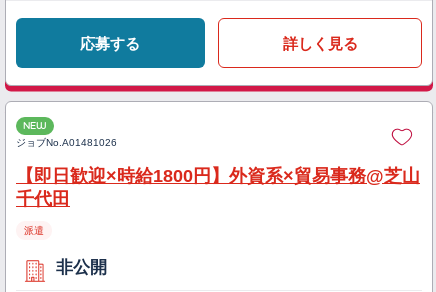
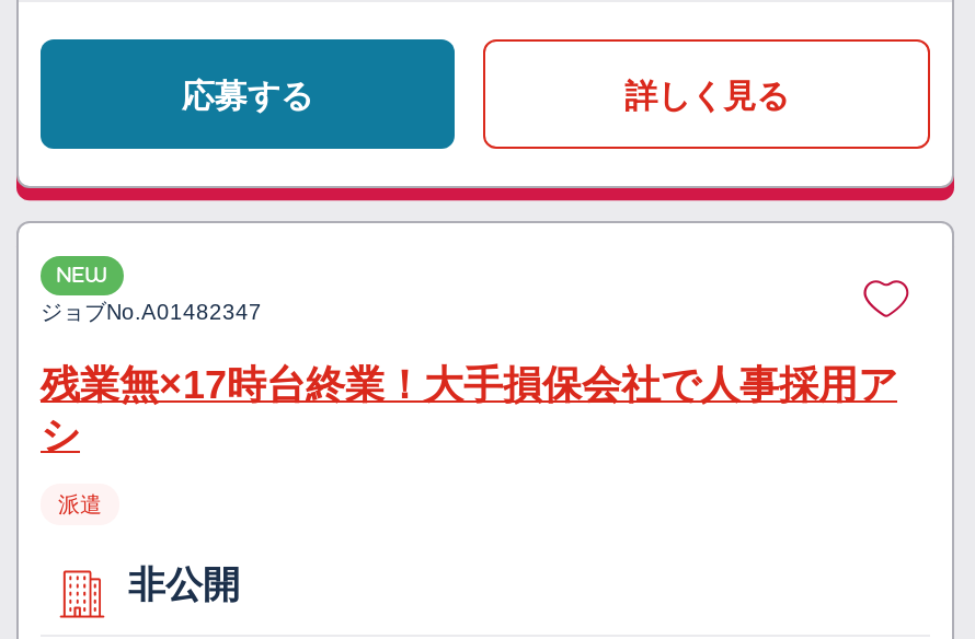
- ジョブNo. A01481026
+ ジョブNo. A01482347

- 【即日歓迎×時給1800円】外資系×貿易事務@芝山
- 千代田
+ 残業無×17時台終業！大手損保会社で人事採用ア
+ シ
